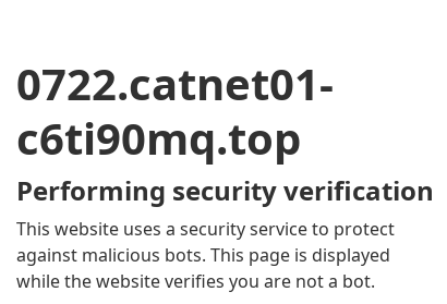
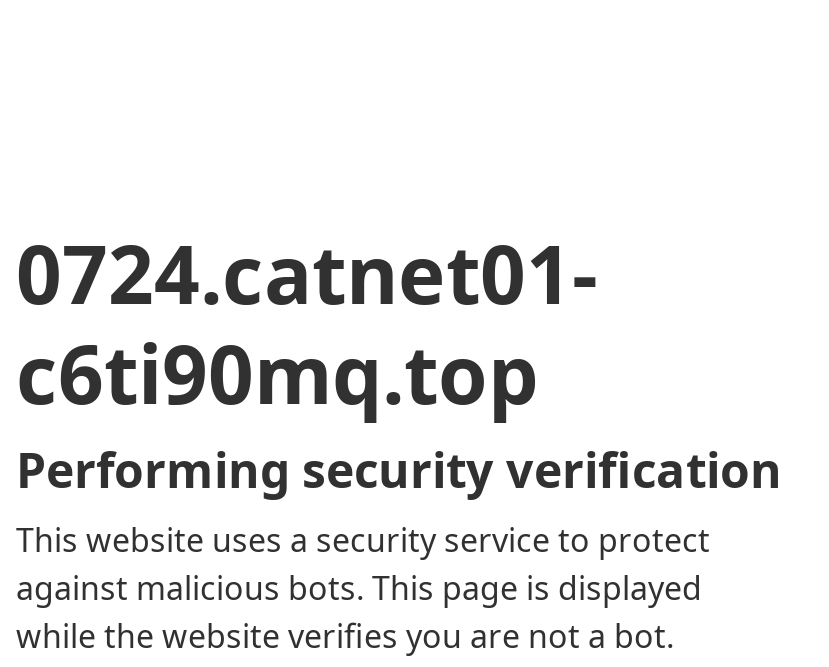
- 0722.catnet01-
+ 0724.catnet01-
